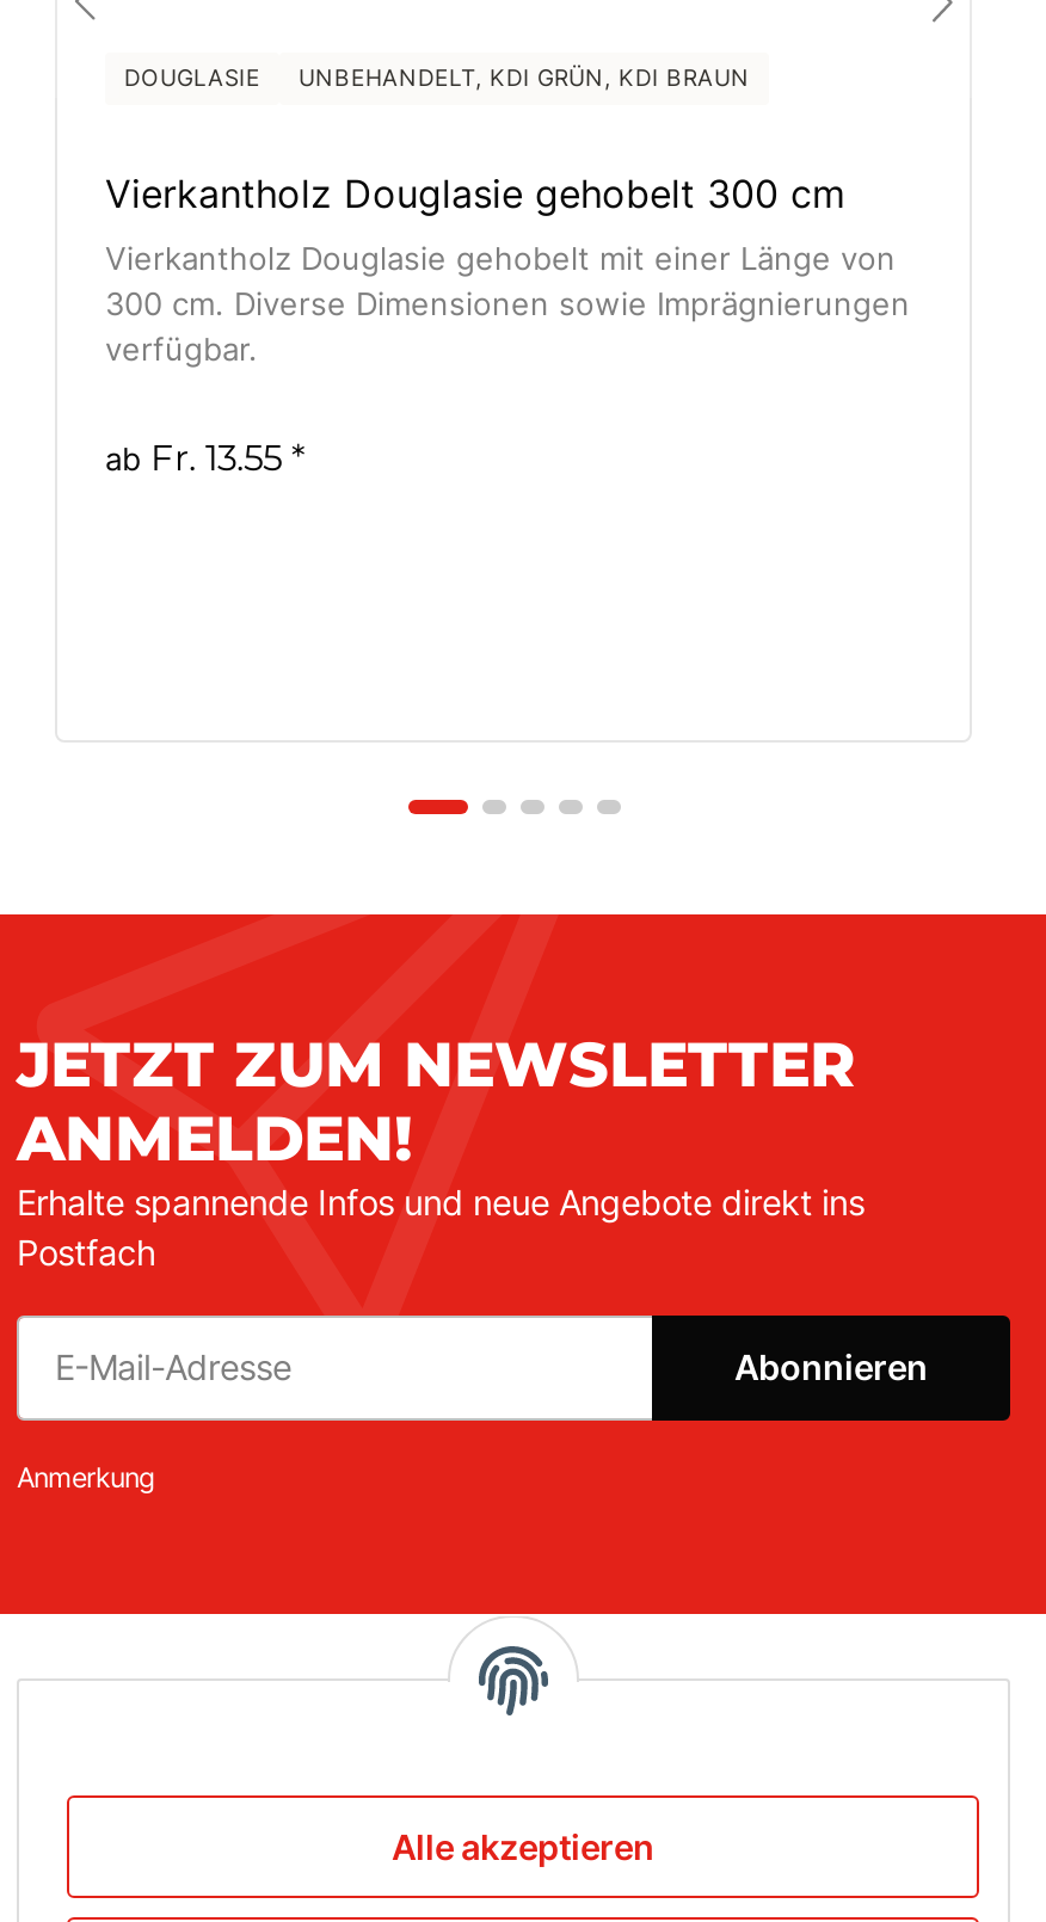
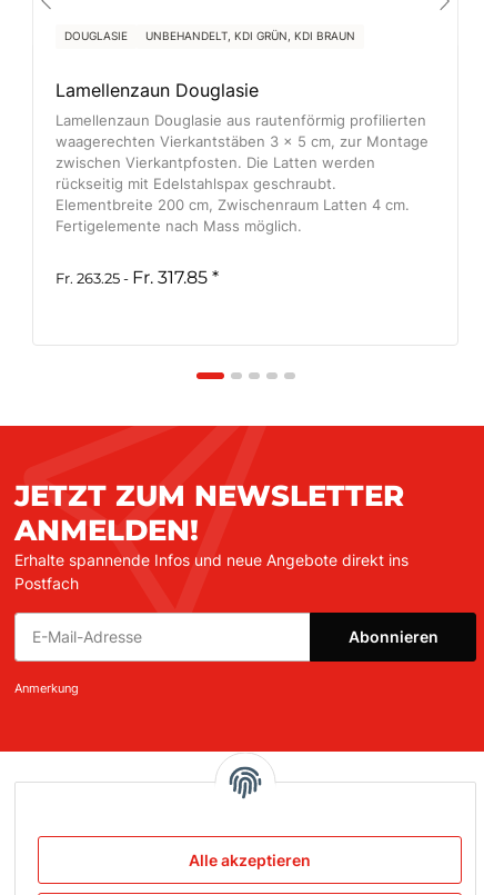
- Vierkantholz Douglasie gehobelt 300 cm
+ Lamellenzaun Douglasie

- Vierkantholz Douglasie gehobelt mit einer Länge von
- 300 cm. Diverse Dimensionen sowie Imprägnierungen
- verfügbar.
+ Lamellenzaun Douglasie aus rautenförmig profilierten
+ waagerechten Vierkantstäben 3 x 5 cm, zur Montage
+ zwischen Vierkantpfosten. Die Latten werden
+ rückseitig mit Edelstahlspax geschraubt.
+ Elementbreite 200 cm, Zwischenraum Latten 4 cm.
+ Fertigelemente nach Mass möglich.

- ab Fr. 13.55 *
+ Fr. 263.25 - Fr. 317.85 *
